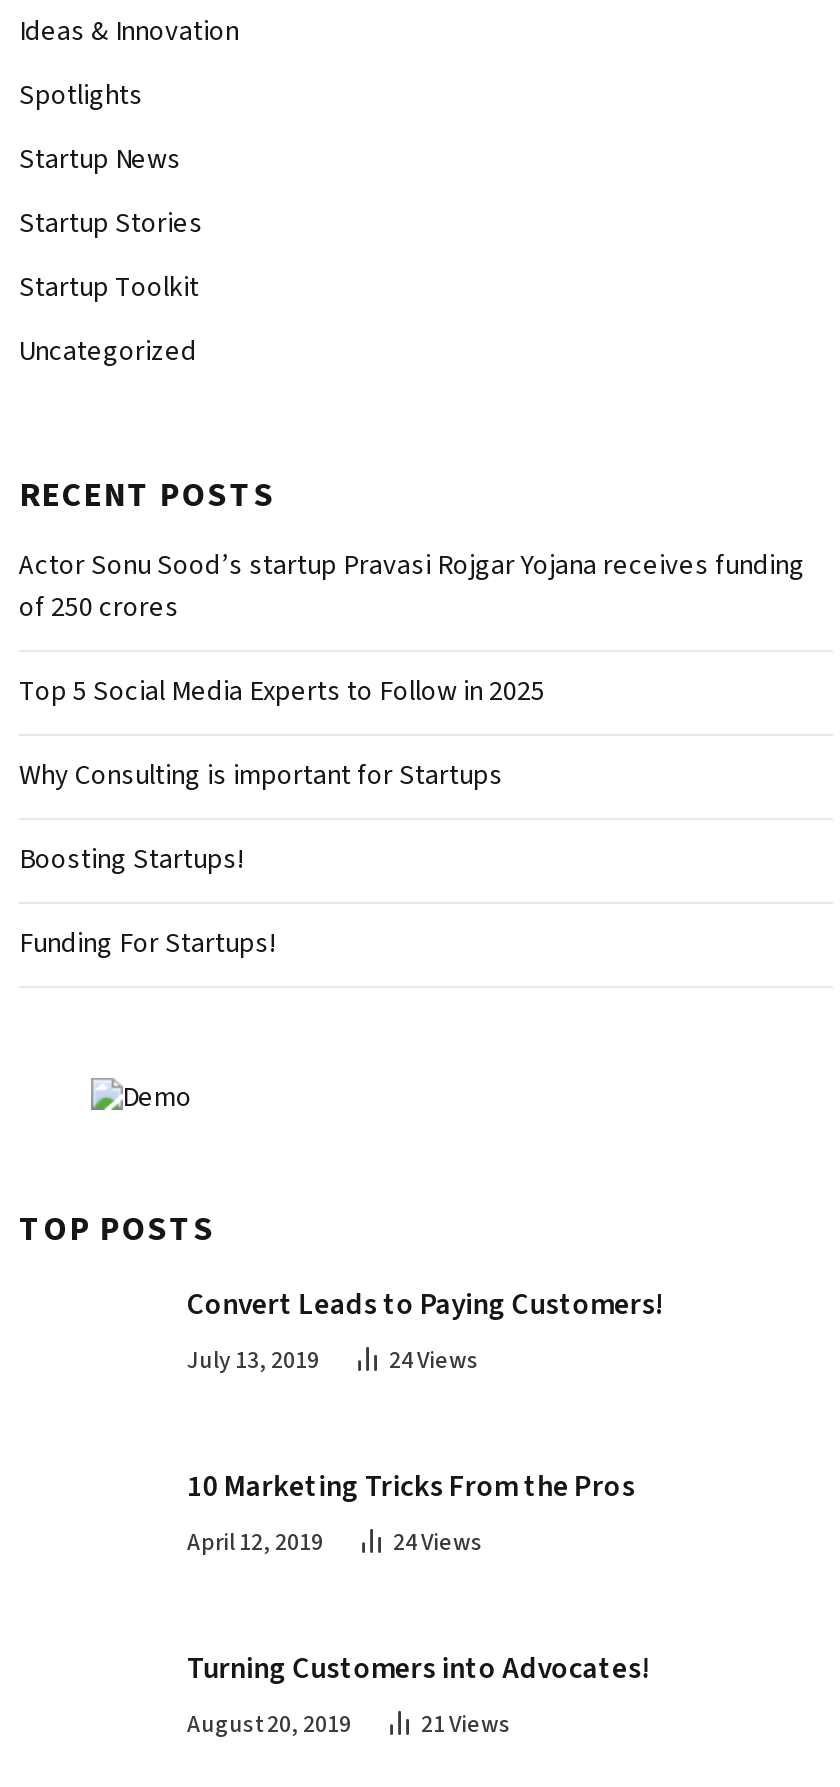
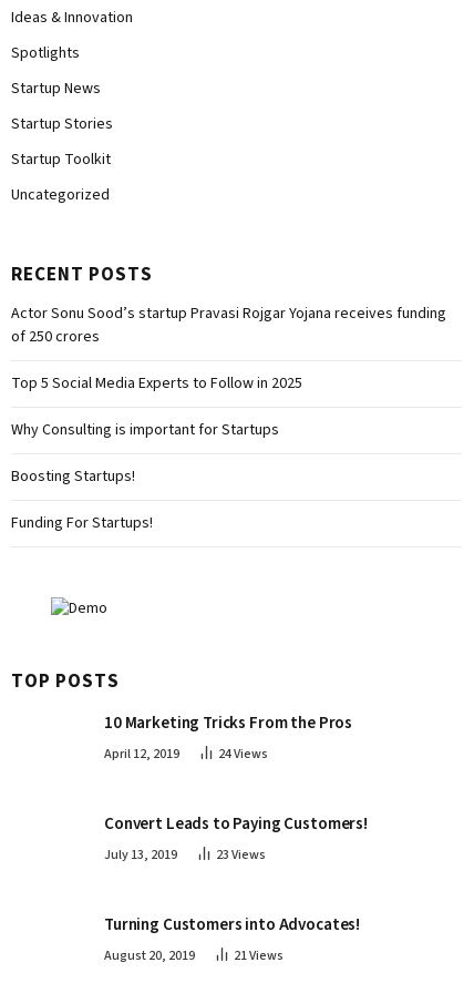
moved down: Convert Leads to Paying Customers! | July 13, 2019

- 24Views

moved up: 10 Marketing Tricks From the Pros | April 12, 2019 | 24Views

+ 23 Views
